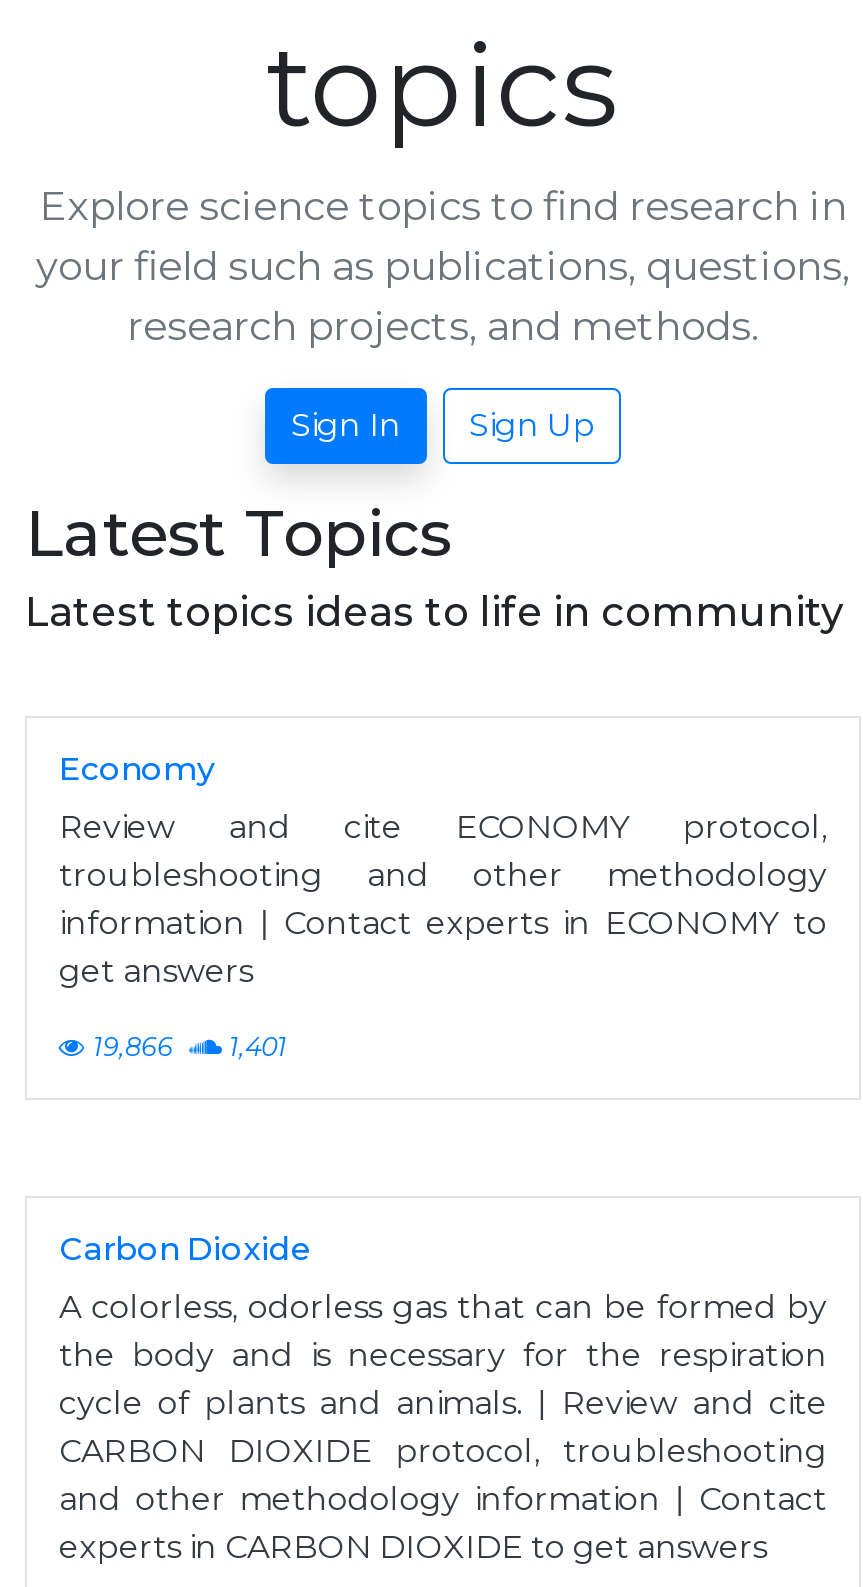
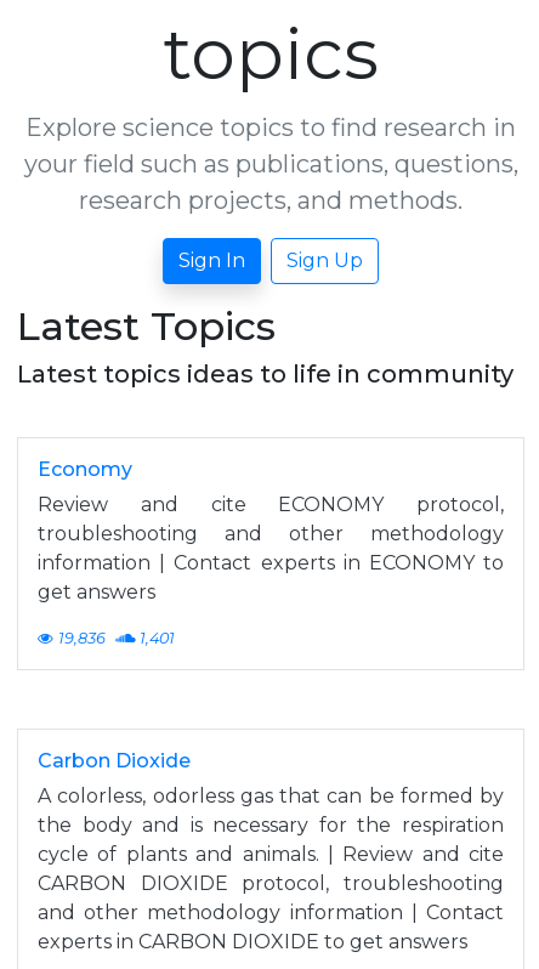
- 19,866 1,401
+ 19,836 1,401
